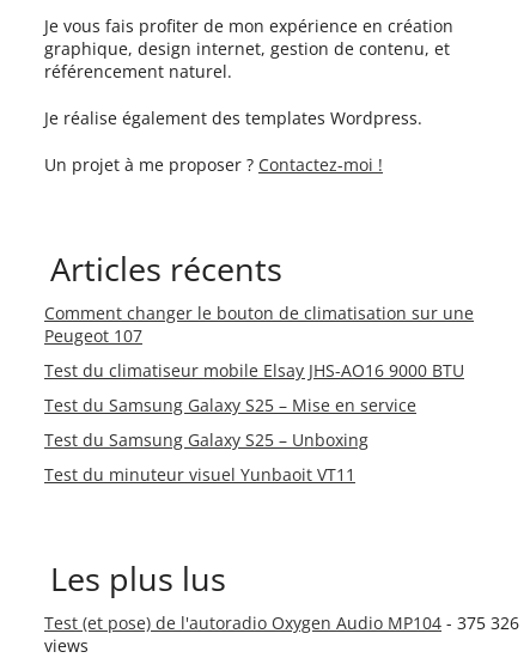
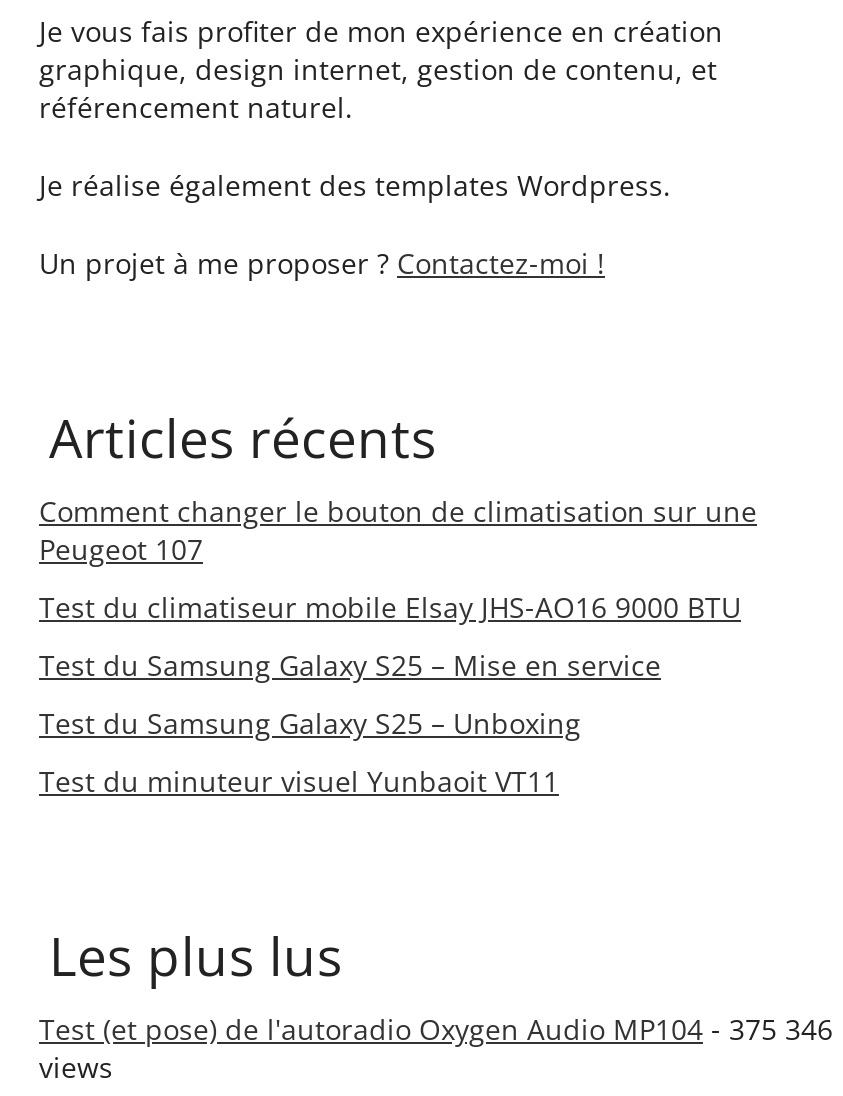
- Test (et pose) de l'autoradio Oxygen Audio MP104 - 375 326
+ Test (et pose) de l'autoradio Oxygen Audio MP104 - 375 346
